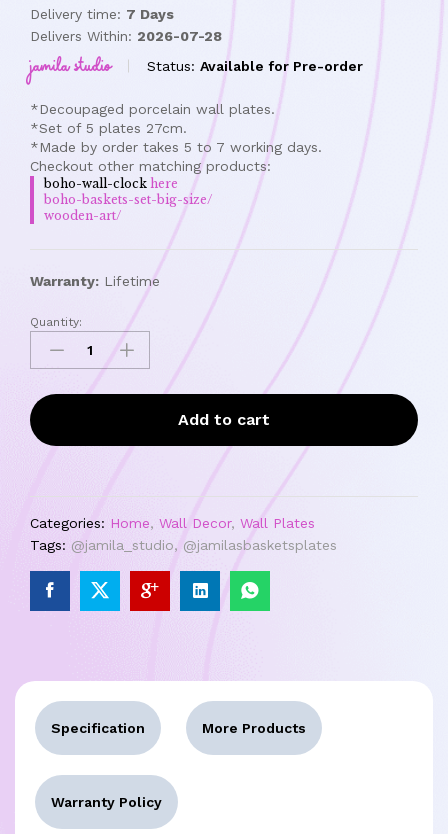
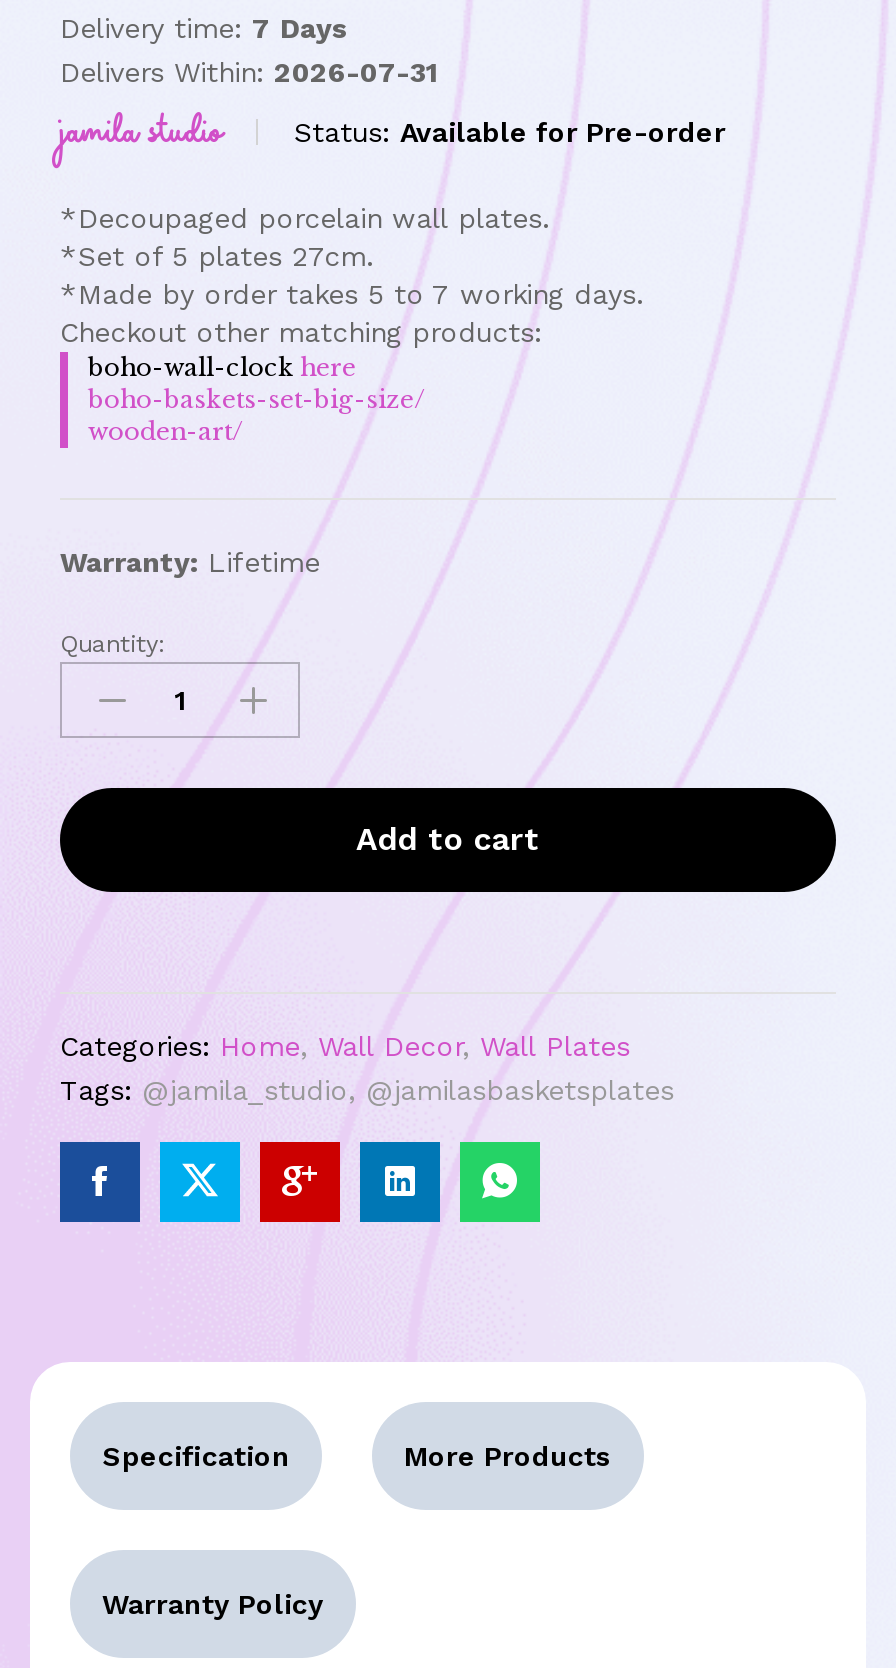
- Delivers Within: 2026-07-28
+ Delivers Within: 2026-07-31
